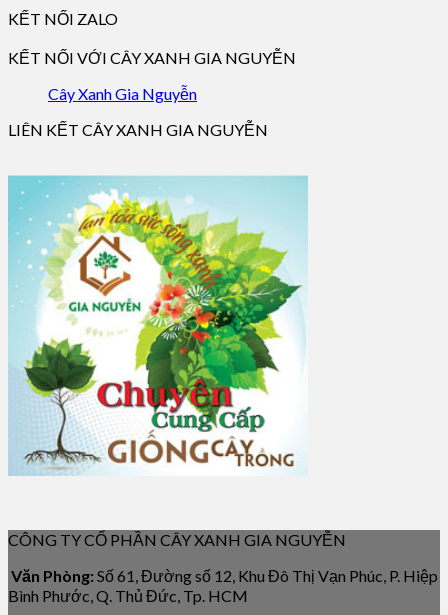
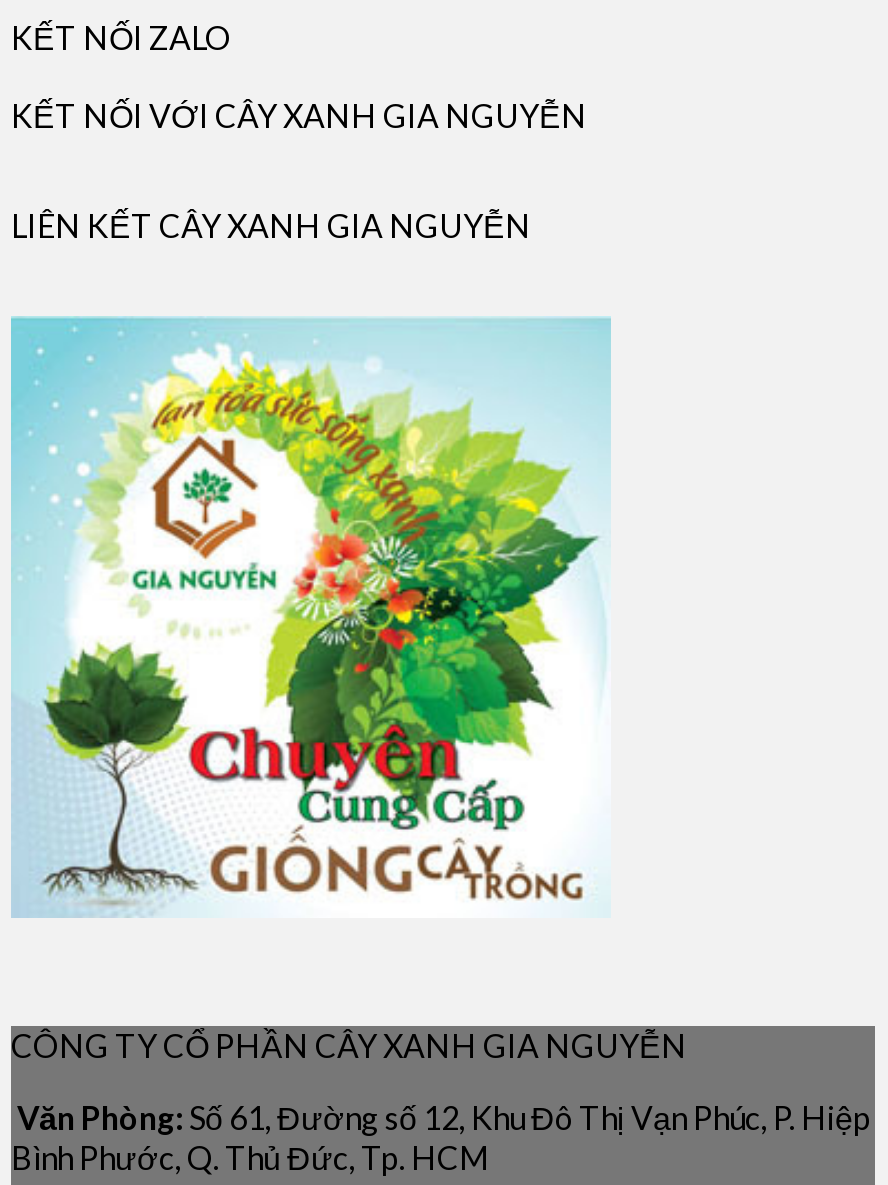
- Cây Xanh Gia Nguyễn
